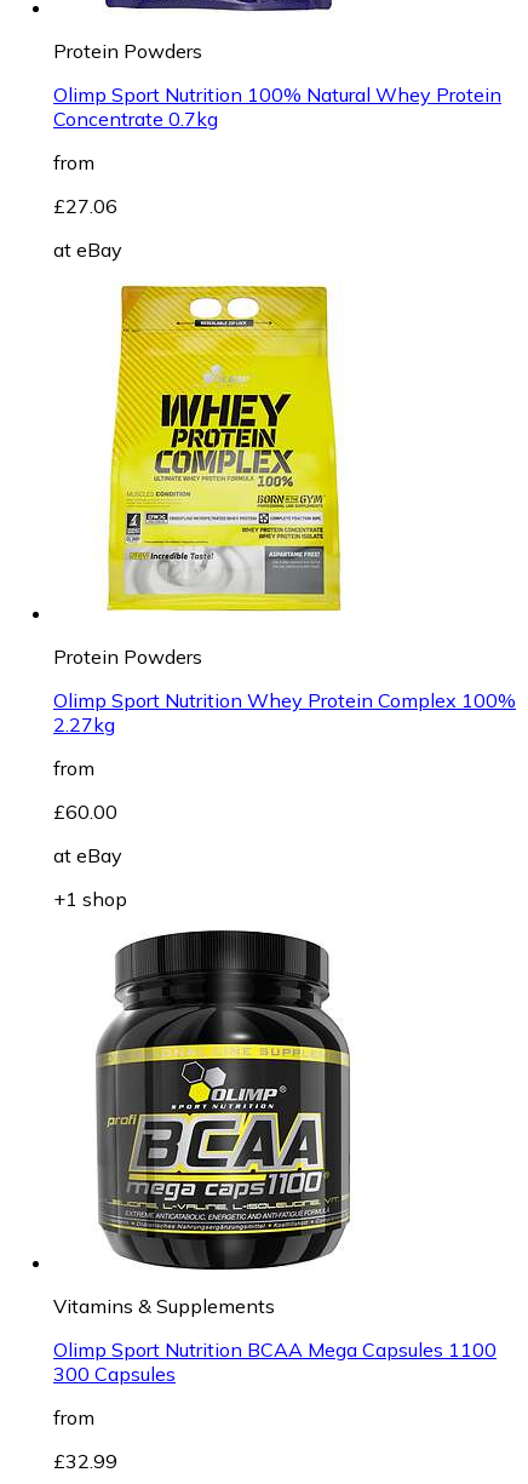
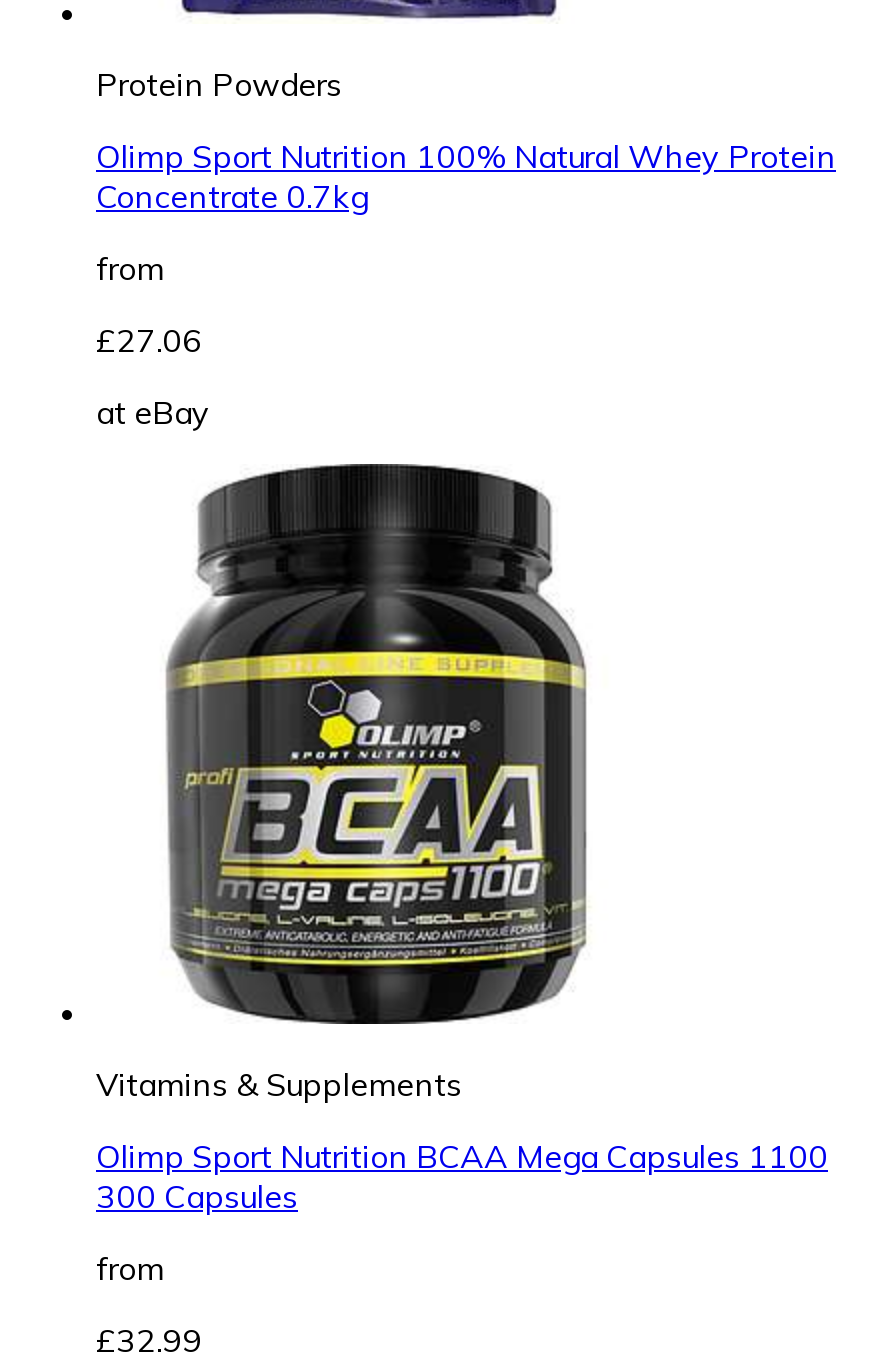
- [image]
- Protein Powders
- Olimp Sport Nutrition Whey Protein Complex 100%
- 2.27kg
- from
- £60.00
- at eBay
- +1 shop
